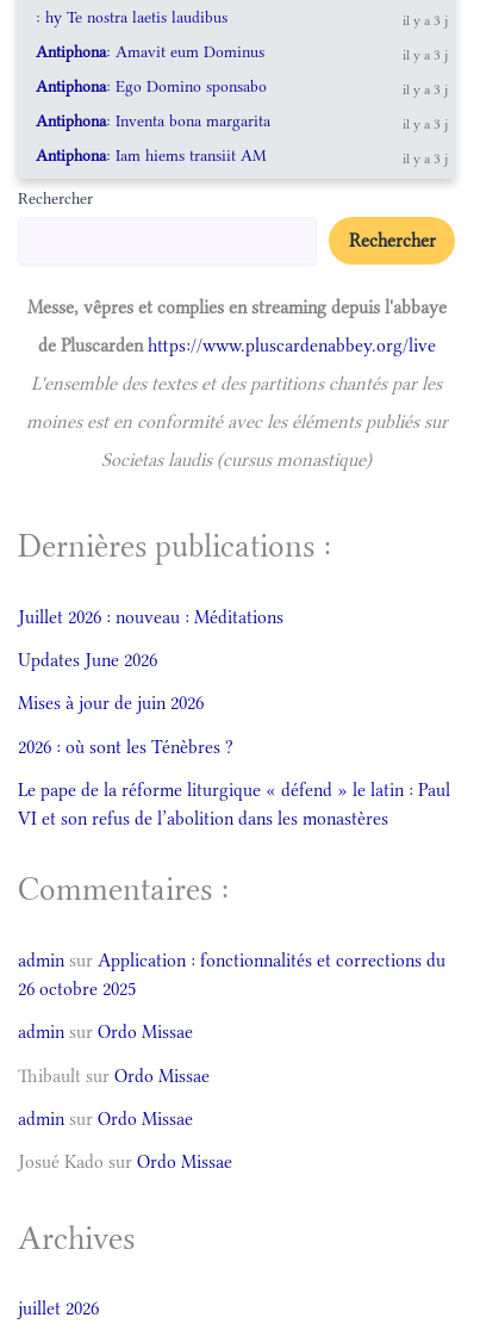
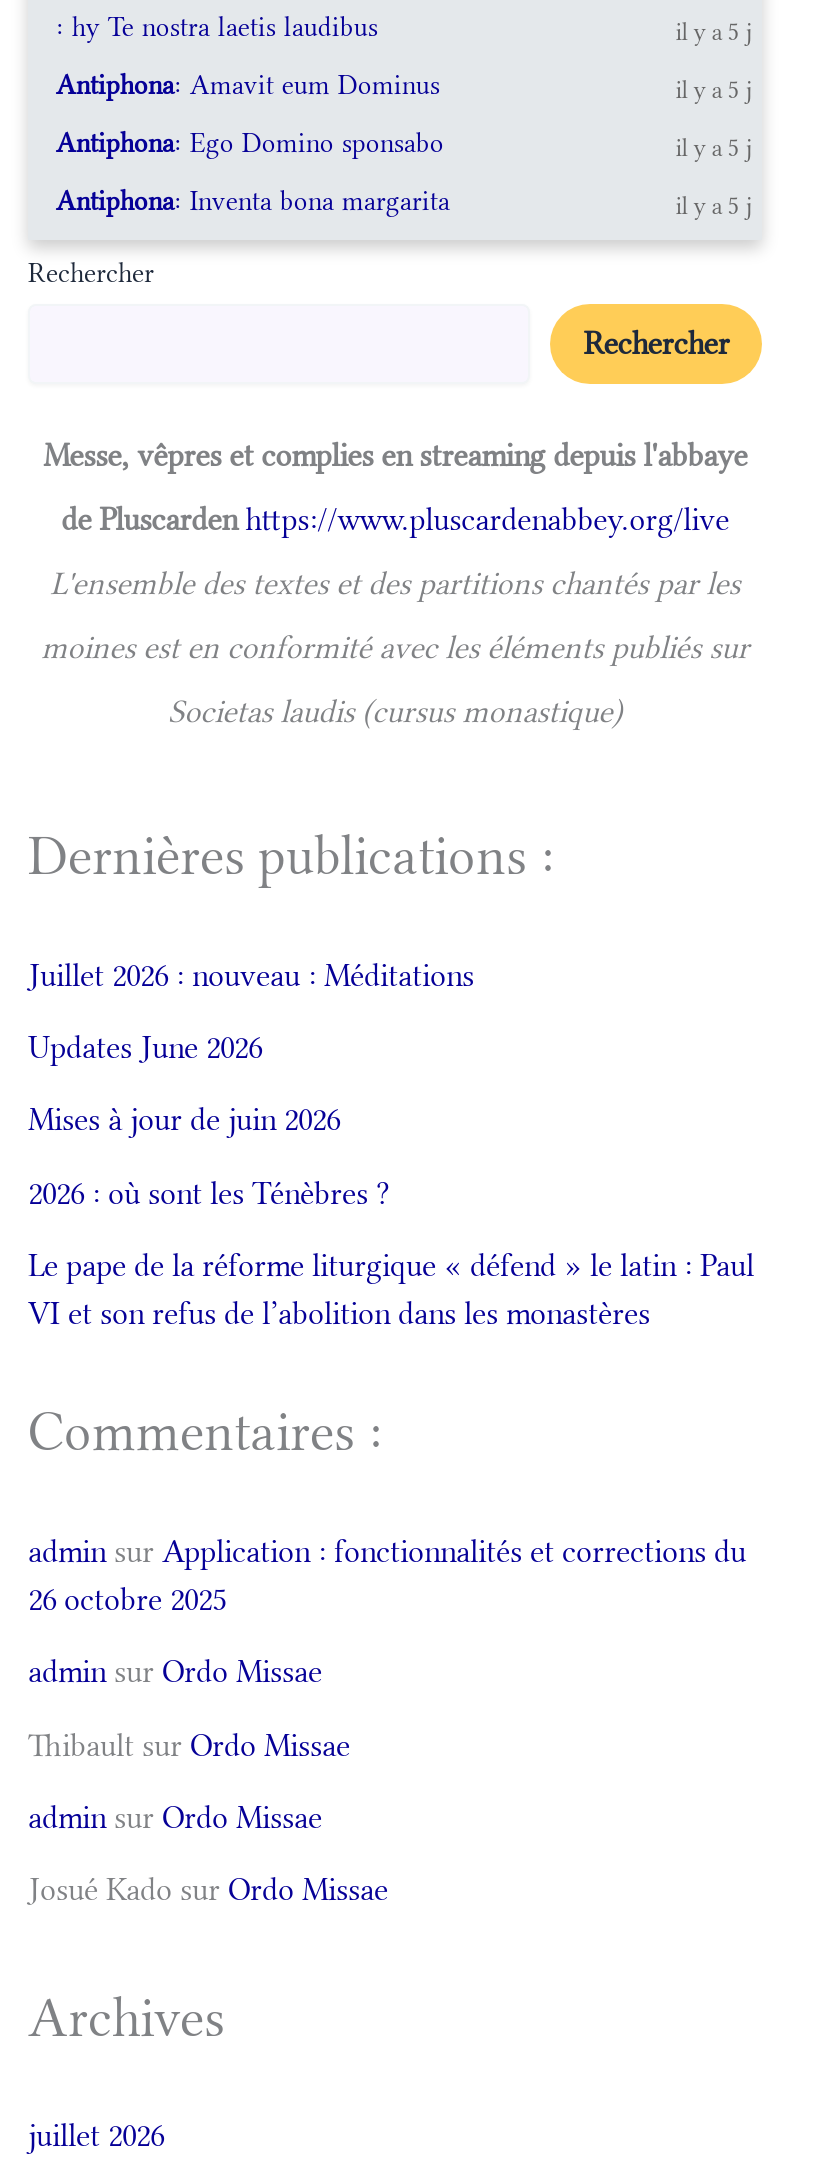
- il y a 3 j
+ il y a 5 j

- il y a 3 j
+ il y a 5 j

- il y a 3 j
+ il y a 5 j

- il y a 3 j
- Antiphona: Iam hiems transiit AM
- il y a 3 j
+ il y a 5 j
